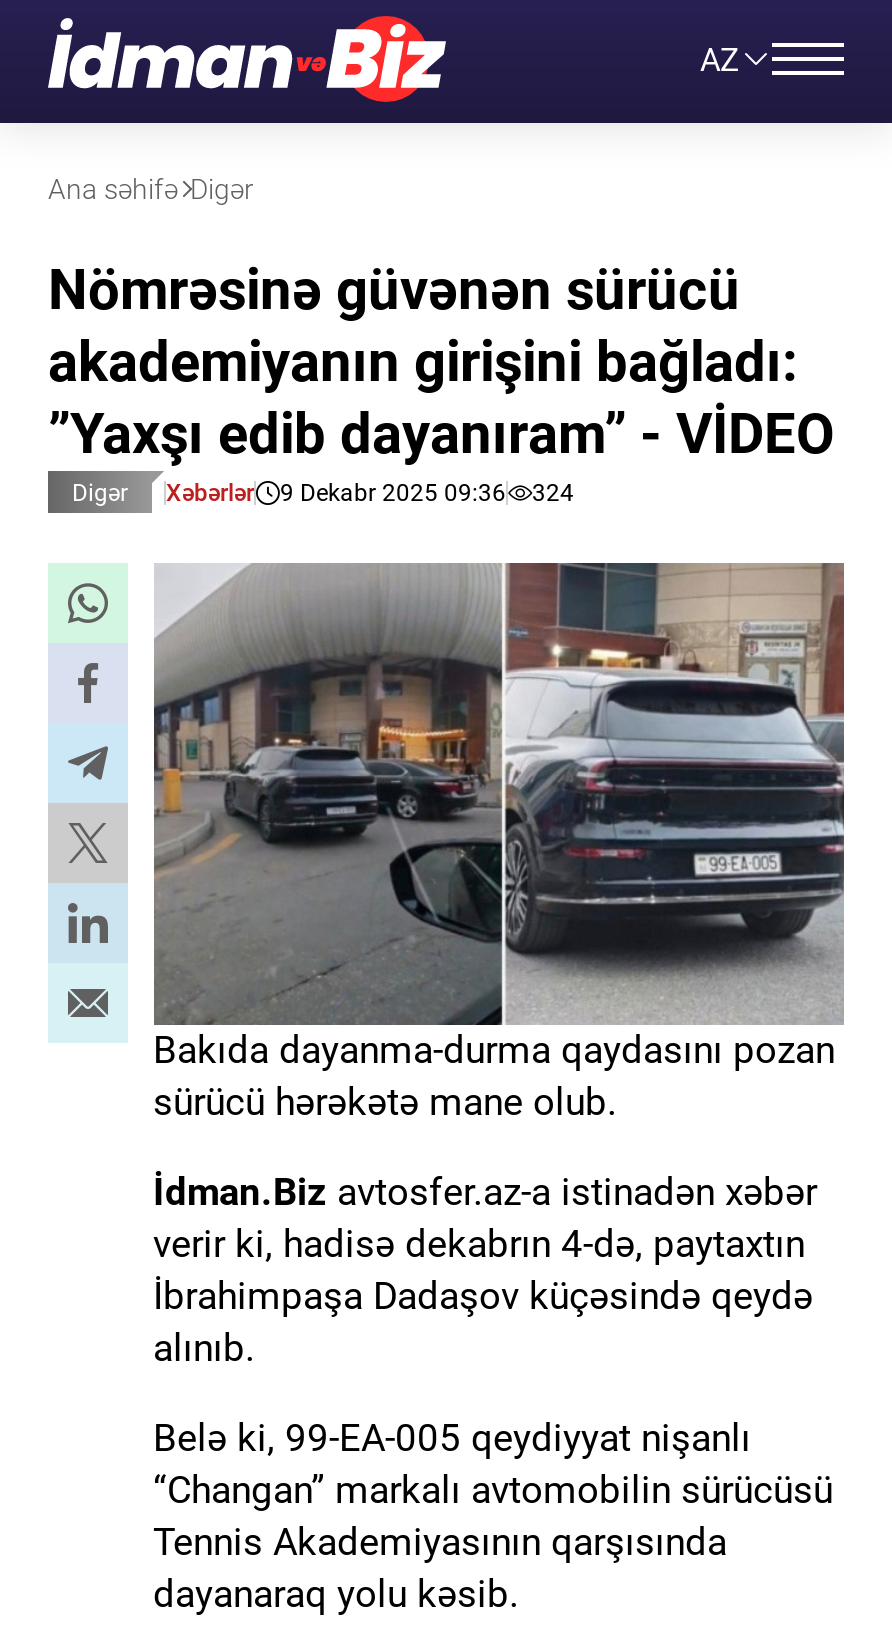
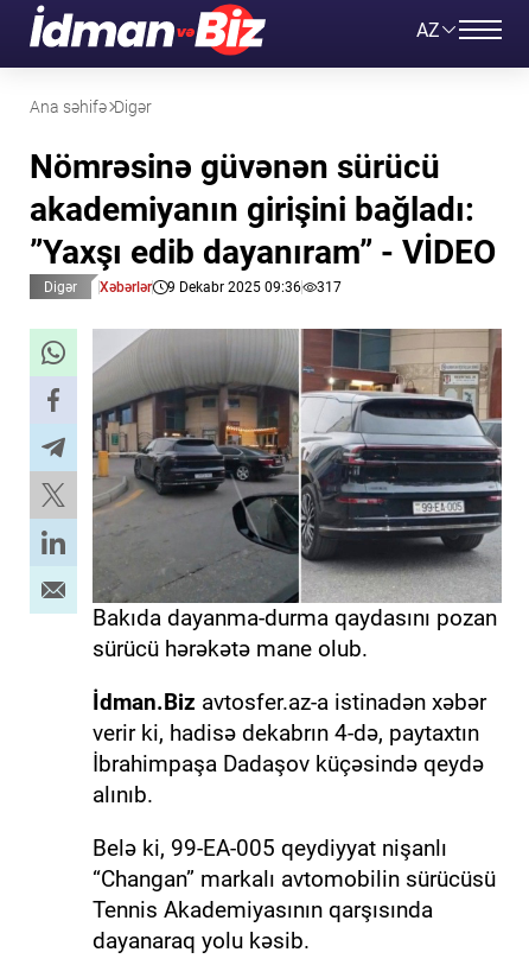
- Digər Xəbərlər 9 Dekabr 2025 09:36 324
+ Digər Xəbərlər 9 Dekabr 2025 09:36 317
